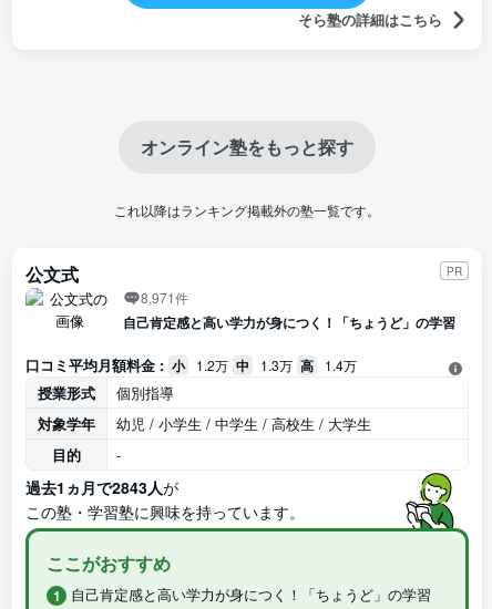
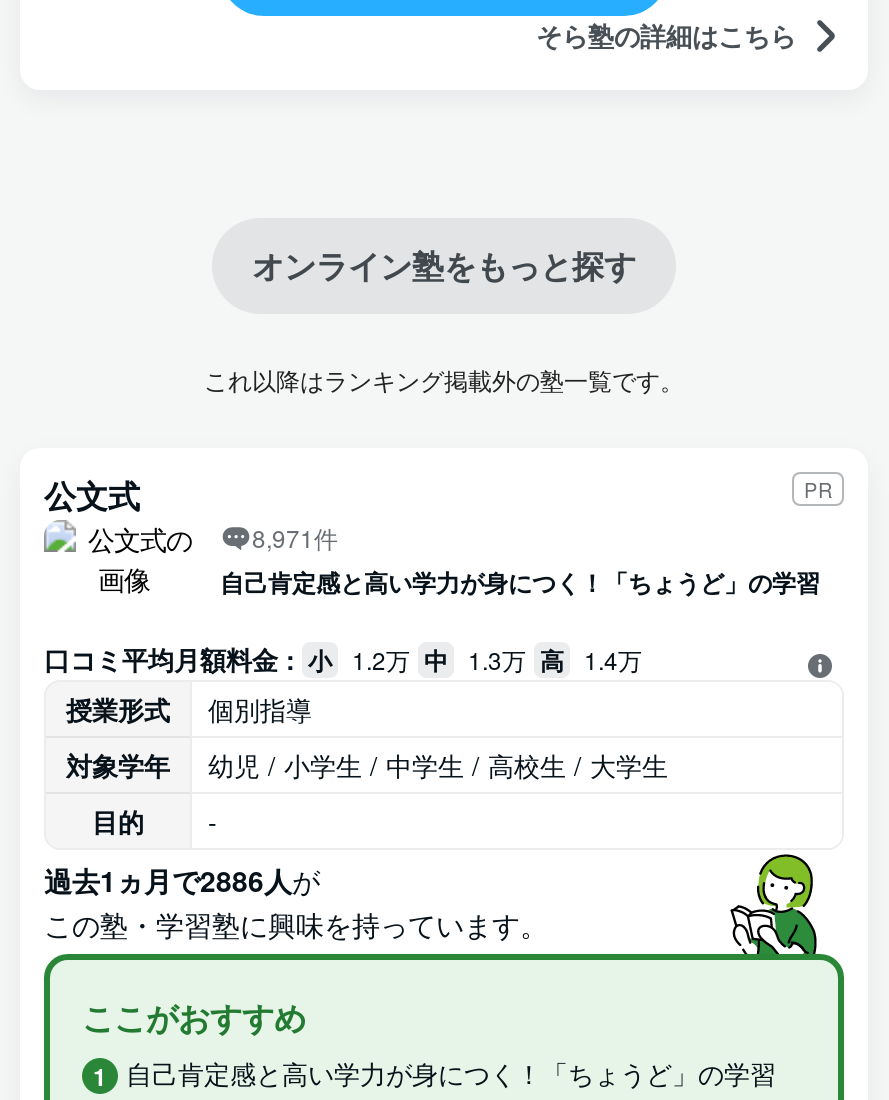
- 過去1ヵ月で2843人が
+ 過去1ヵ月で2886人が
